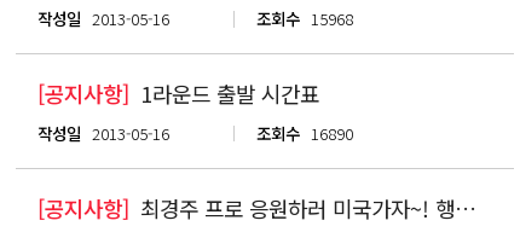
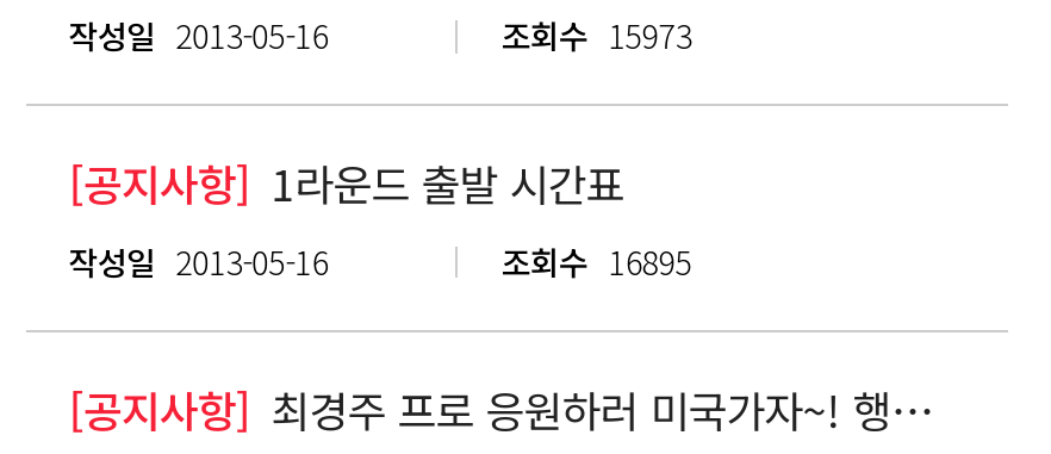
- 조회수 15968
+ 조회수 15973

- 조회수 16890
+ 조회수 16895
